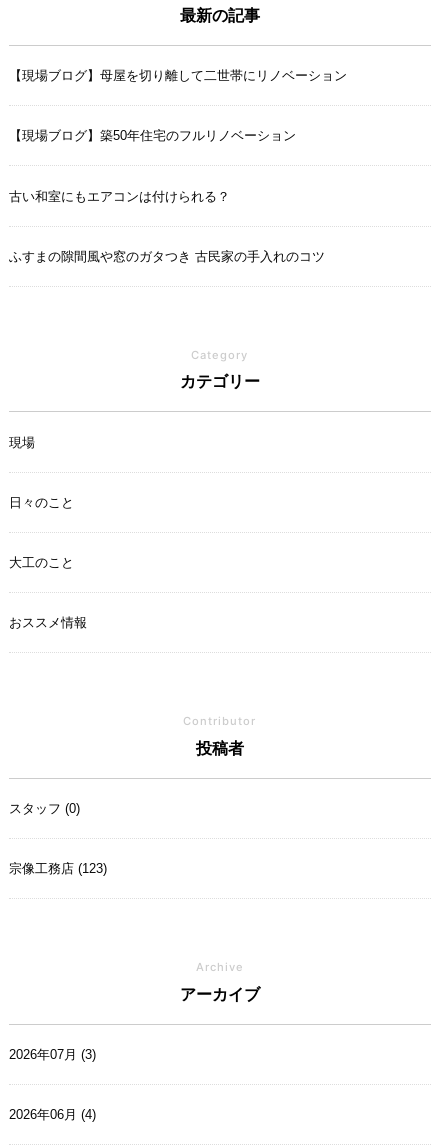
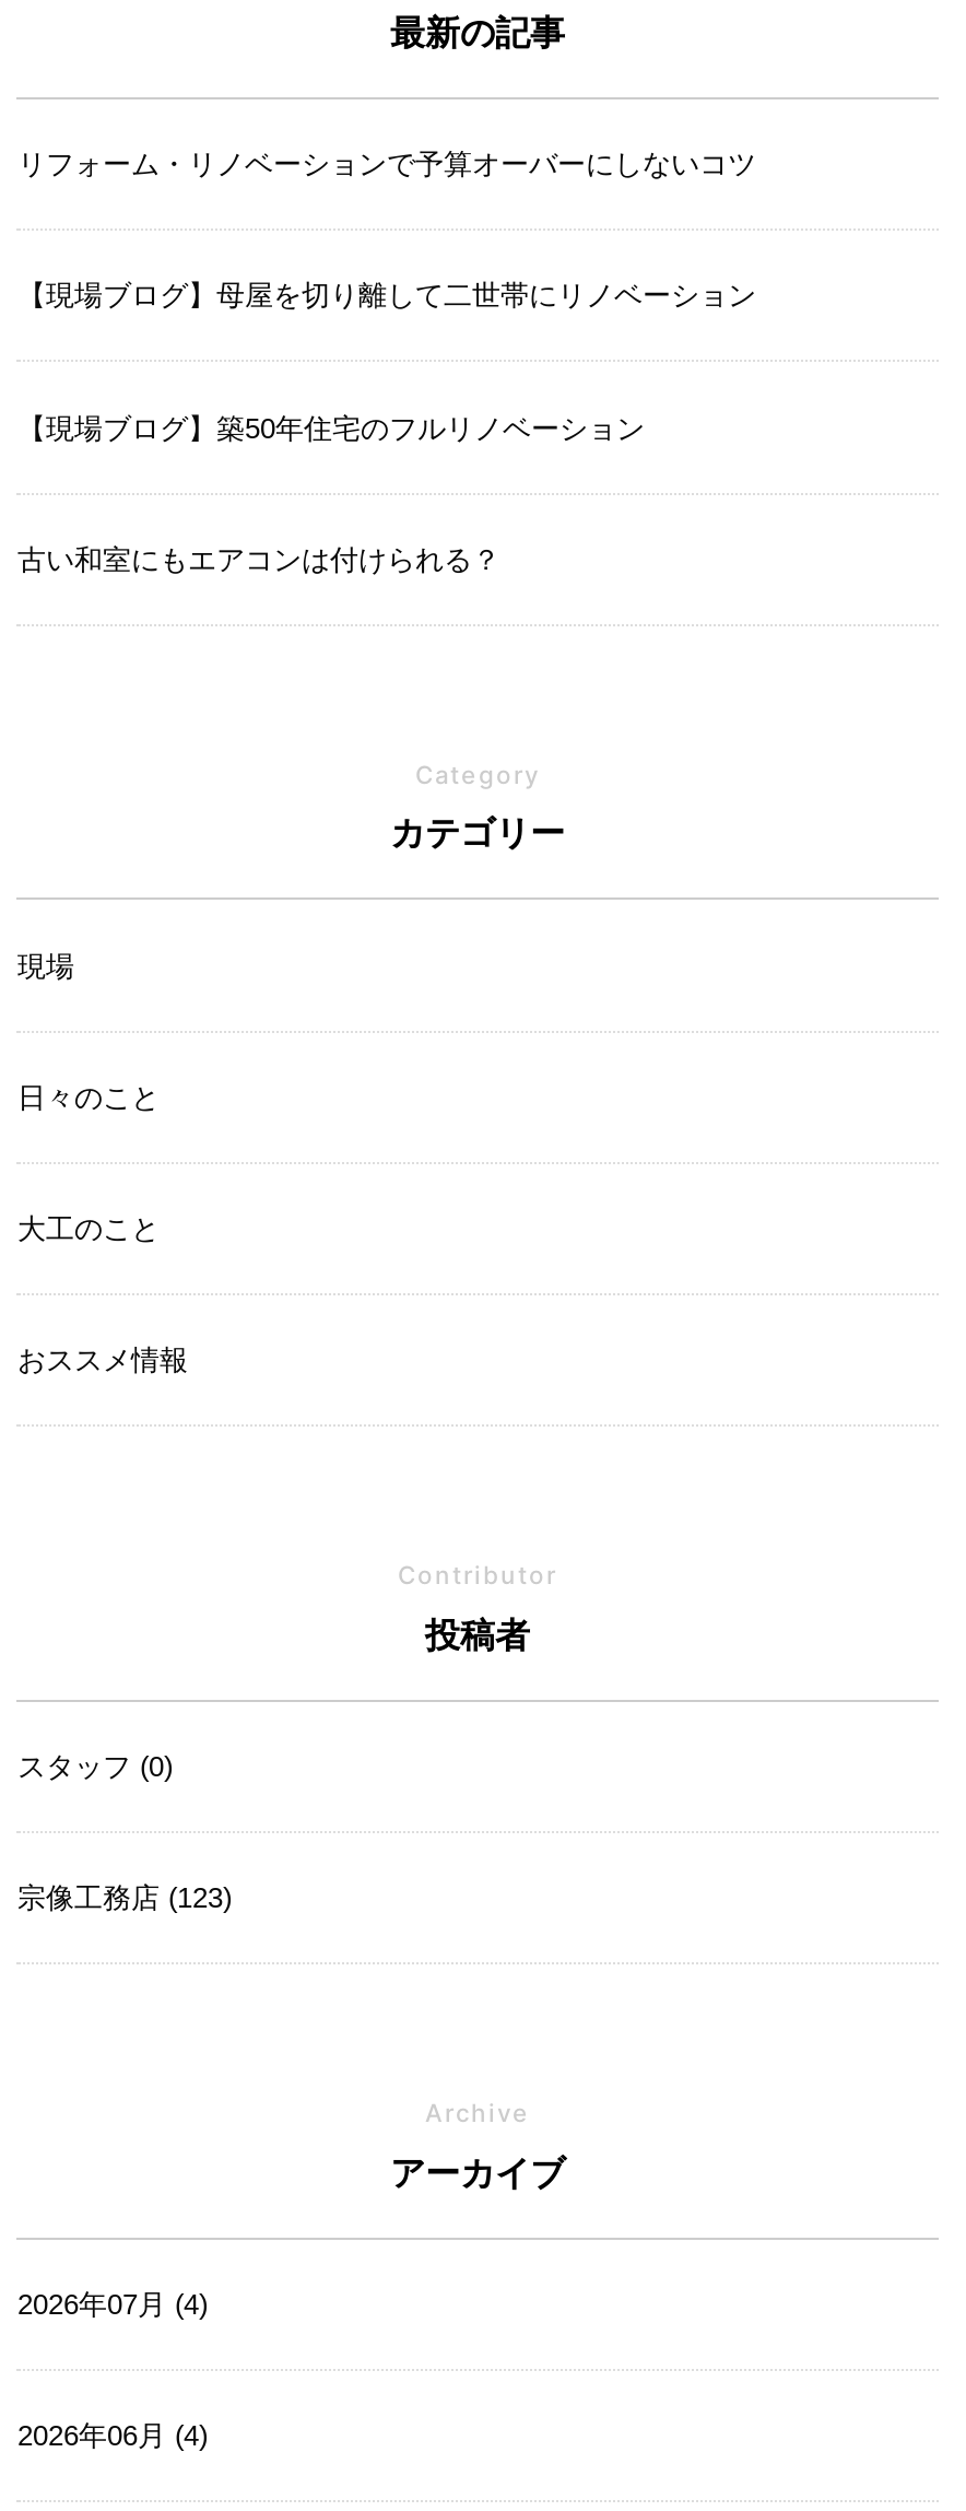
+ リフォーム・リノベーションで予算オーバーにしないコツ

moved down: 【現場ブログ】母屋を切り離して二世帯にリノベーション | 【現場ブログ】築50年住宅のフルリノベーション | 古い和室にもエアコンは付けられる？

- ふすまの隙間風や窓のガタつき 古民家の手入れのコツ

- 2026年07月 (3)
+ 2026年07月 (4)
